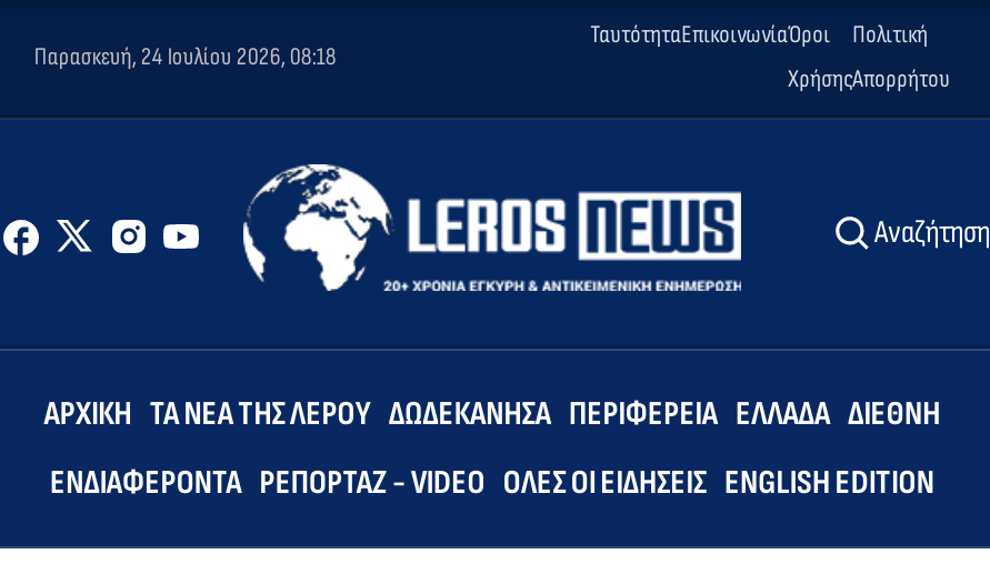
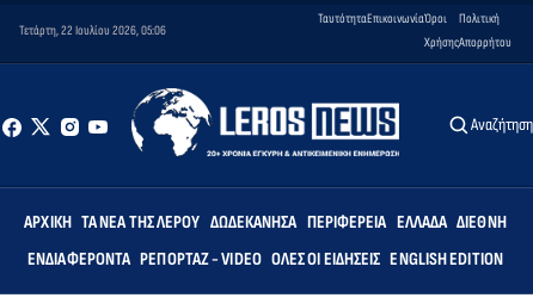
- Παρασκευή, 24 Ιουλίου 2026, 08:18
+ Τετάρτη, 22 Ιουλίου 2026, 05:06
